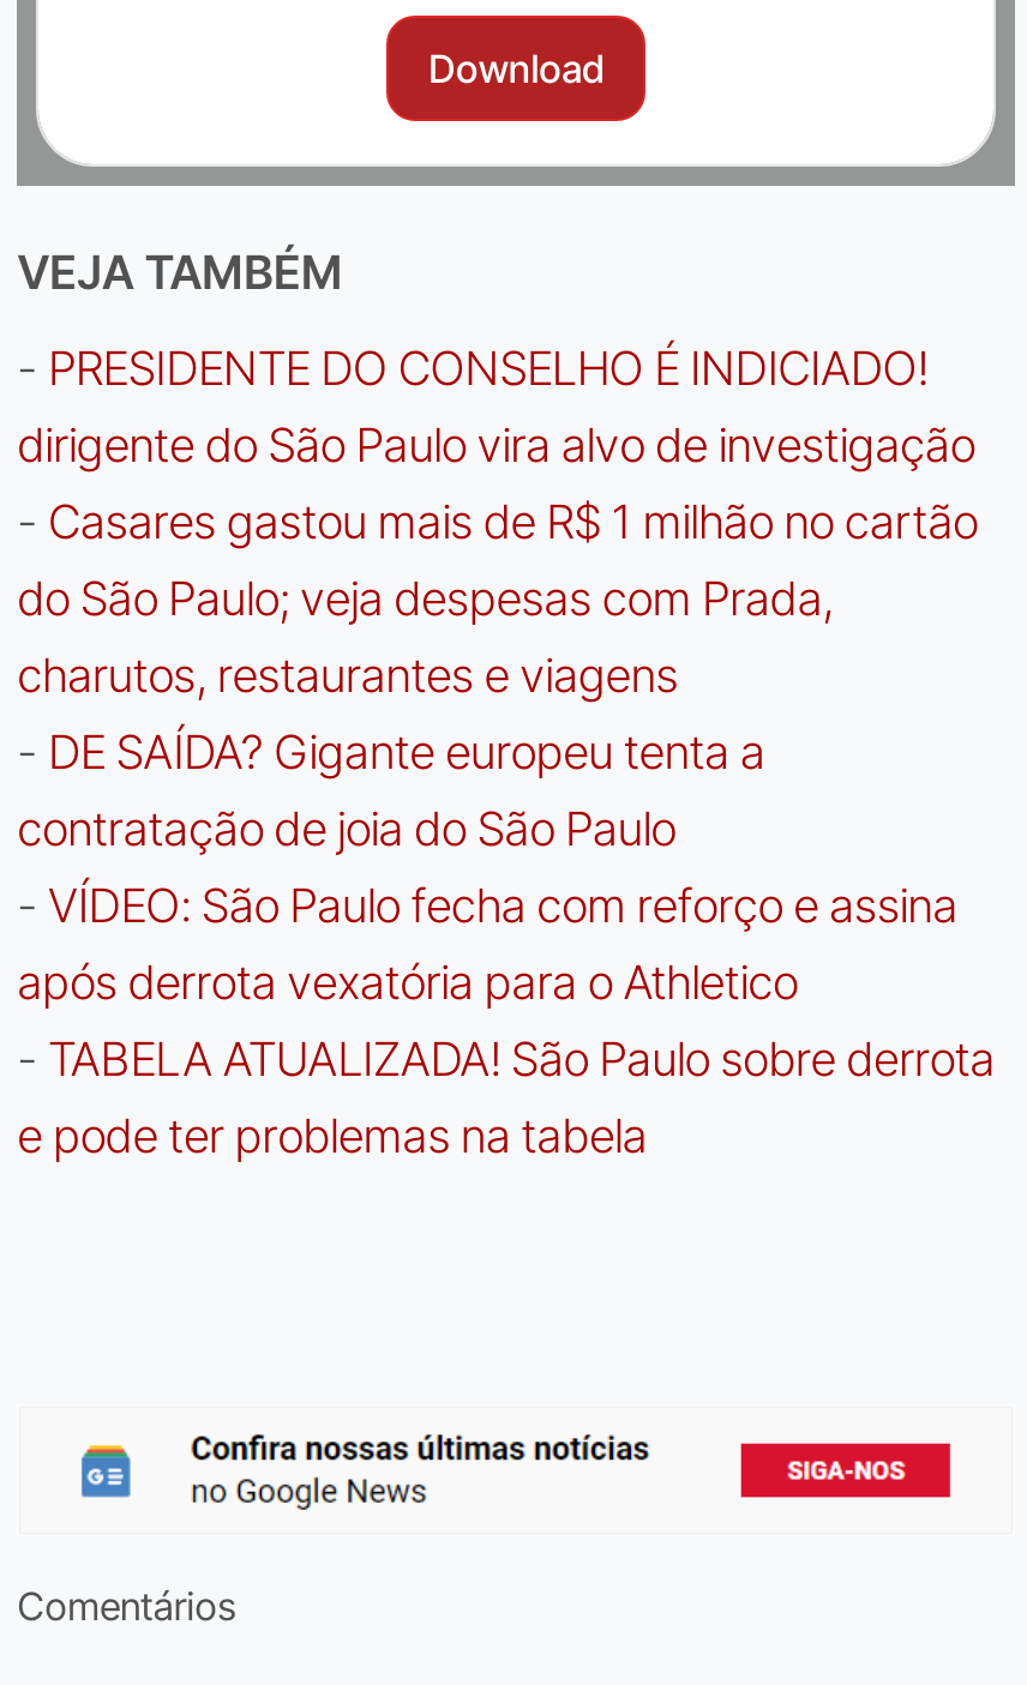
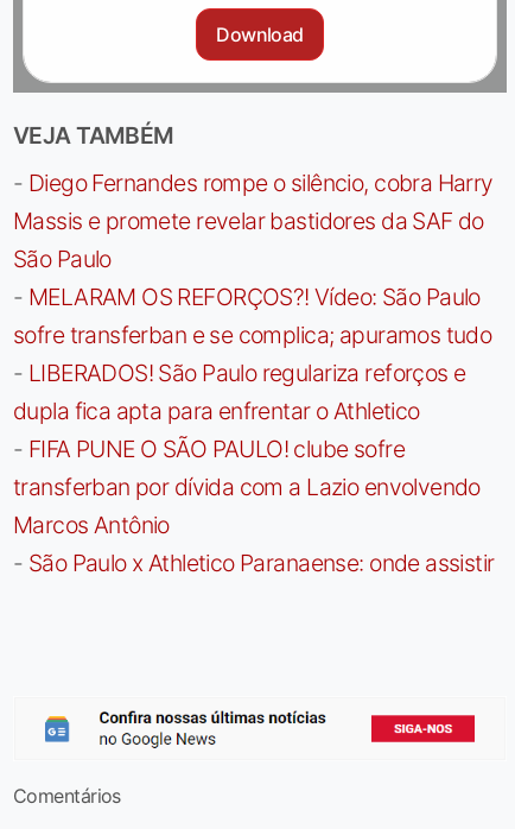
- - PRESIDENTE DO CONSELHO É INDICIADO!
- dirigente do São Paulo vira alvo de investigação
- - Casares gastou mais de R$ 1 milhão no cartão
- do São Paulo; veja despesas com Prada,
- charutos, restaurantes e viagens
- - DE SAÍDA? Gigante europeu tenta a
- contratação de joia do São Paulo
- - VÍDEO: São Paulo fecha com reforço e assina
- após derrota vexatória para o Athletico
- - TABELA ATUALIZADA! São Paulo sobre derrota
- e pode ter problemas na tabela
+ - Diego Fernandes rompe o silêncio, cobra Harry
+ Massis e promete revelar bastidores da SAF do
+ São Paulo
+ - MELARAM OS REFORÇOS?! Vídeo: São Paulo
+ sofre transferban e se complica; apuramos tudo
+ - LIBERADOS! São Paulo regulariza reforços e
+ dupla fica apta para enfrentar o Athletico
+ - FIFA PUNE O SÃO PAULO! clube sofre
+ transferban por dívida com a Lazio envolvendo
+ Marcos Antônio
+ - São Paulo x Athletico Paranaense: onde assistir
